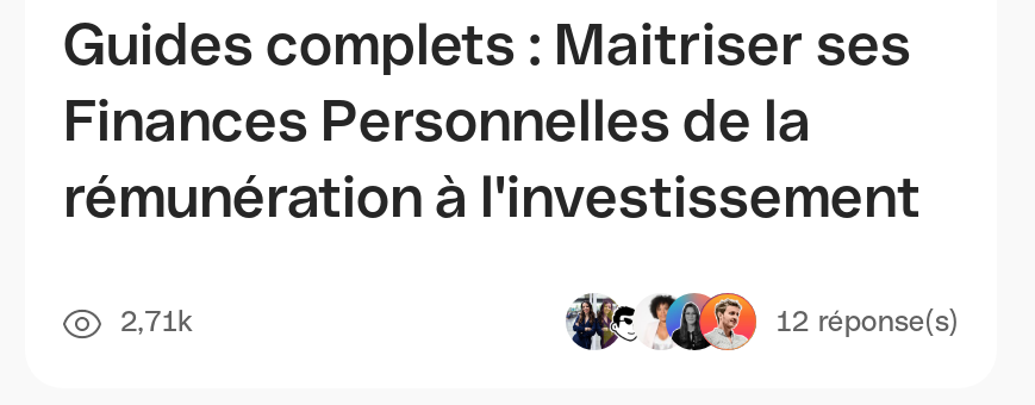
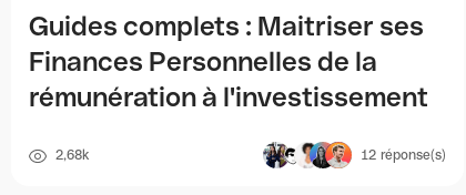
- 2,71k
+ 2,68k
